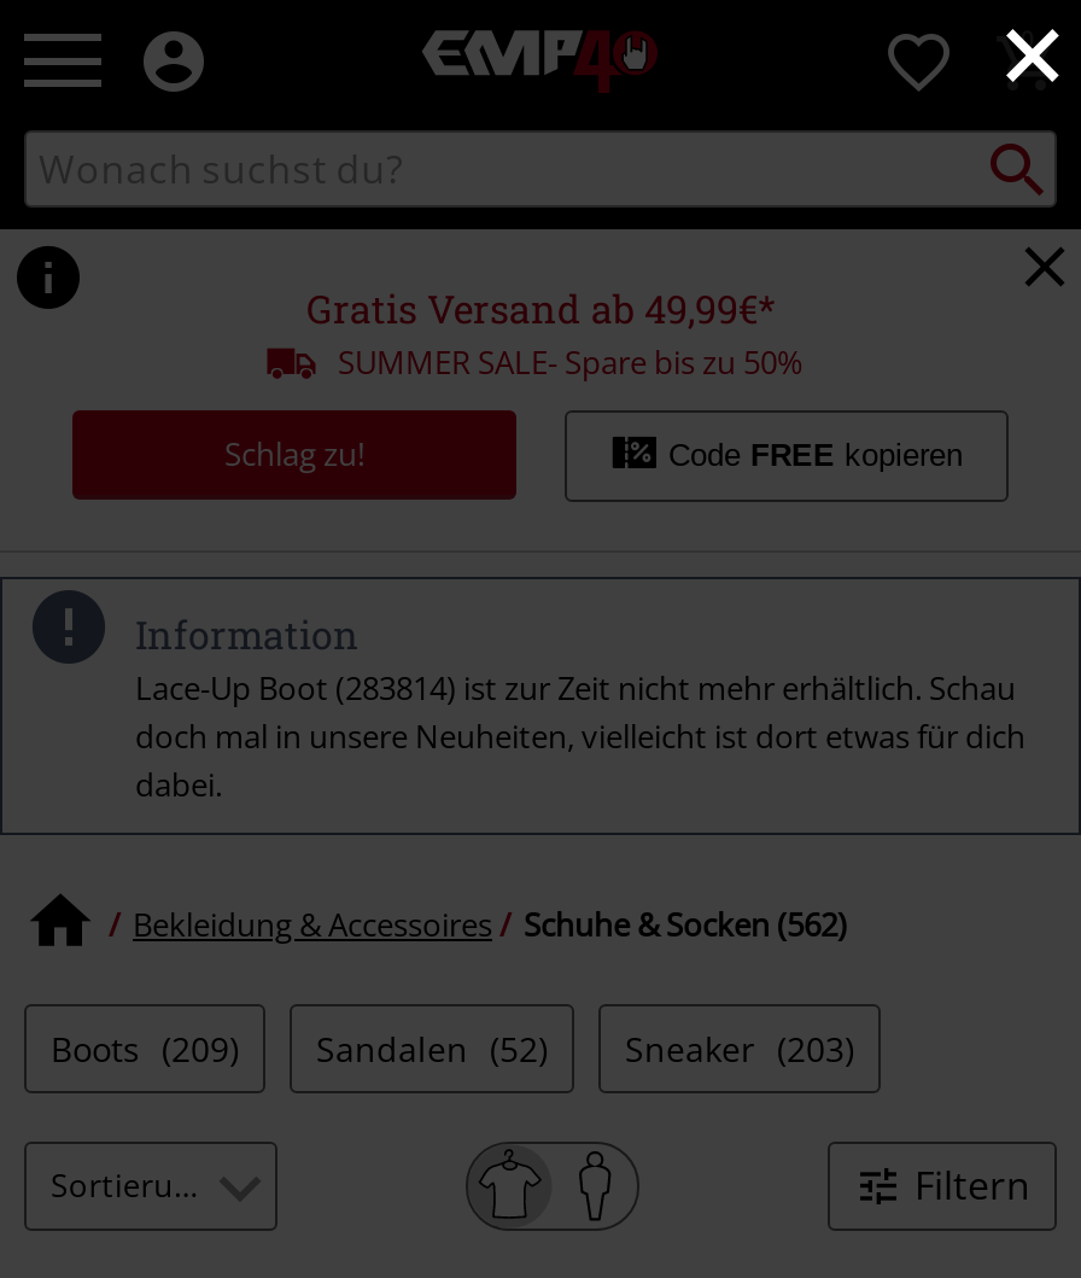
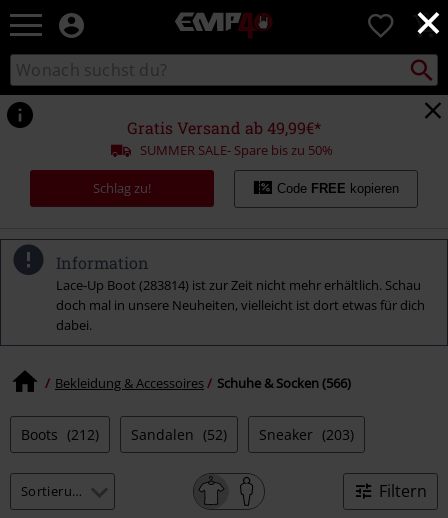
- Schuhe & Socken (562)
+ Schuhe & Socken (566)

- Boots (209) Sandalen (52) Sneaker (203)
+ Boots (212) Sandalen (52) Sneaker (203)
